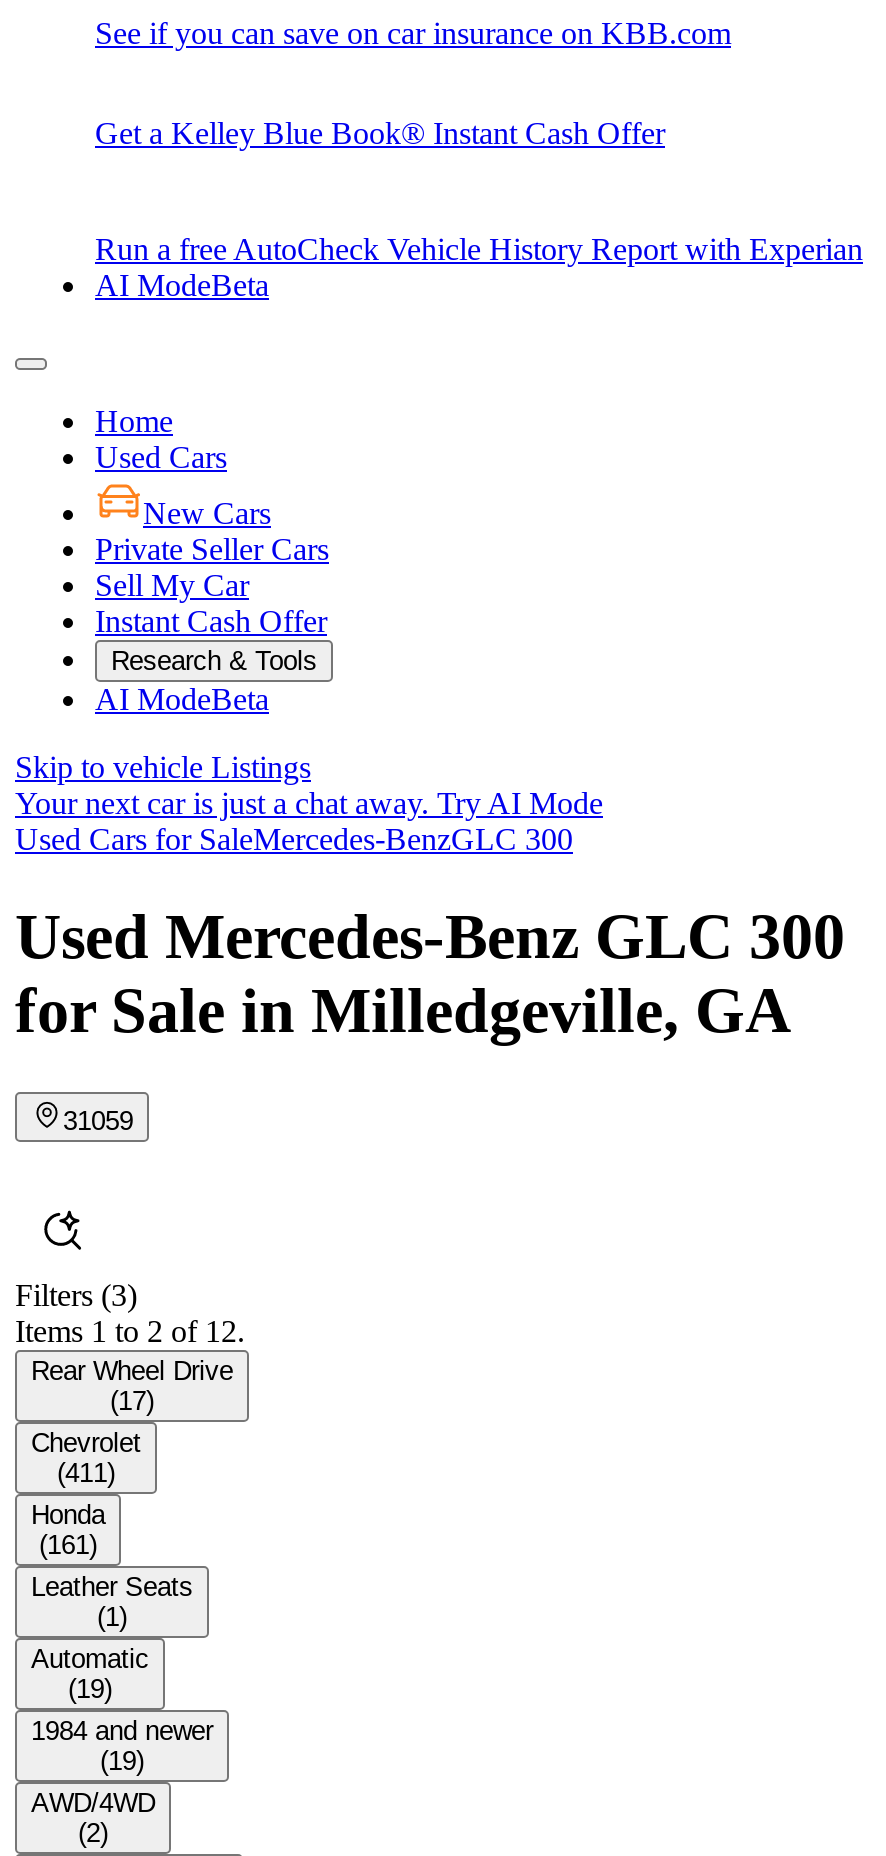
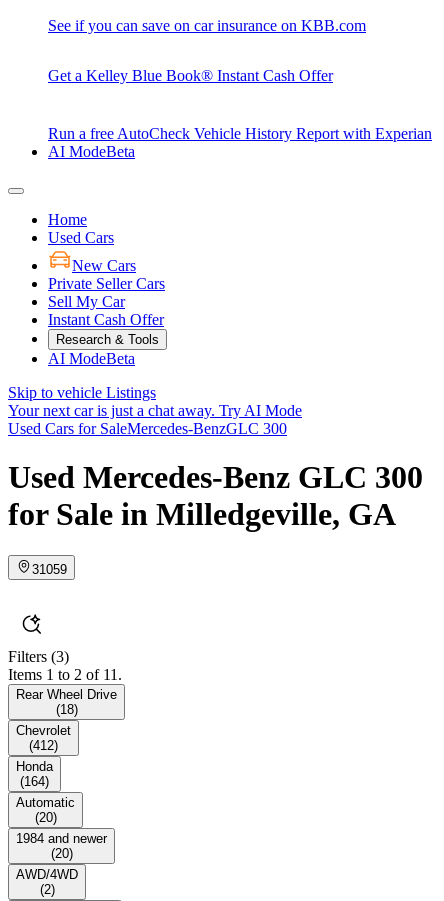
- Items 1 to 2 of 12.
+ Items 1 to 2 of 11.

- (17)
+ (18)

- (411)
+ (412)

- (161)
- Leather Seats
- (1)
+ (164)

- (19)
+ (20)

- (19)
+ (20)
